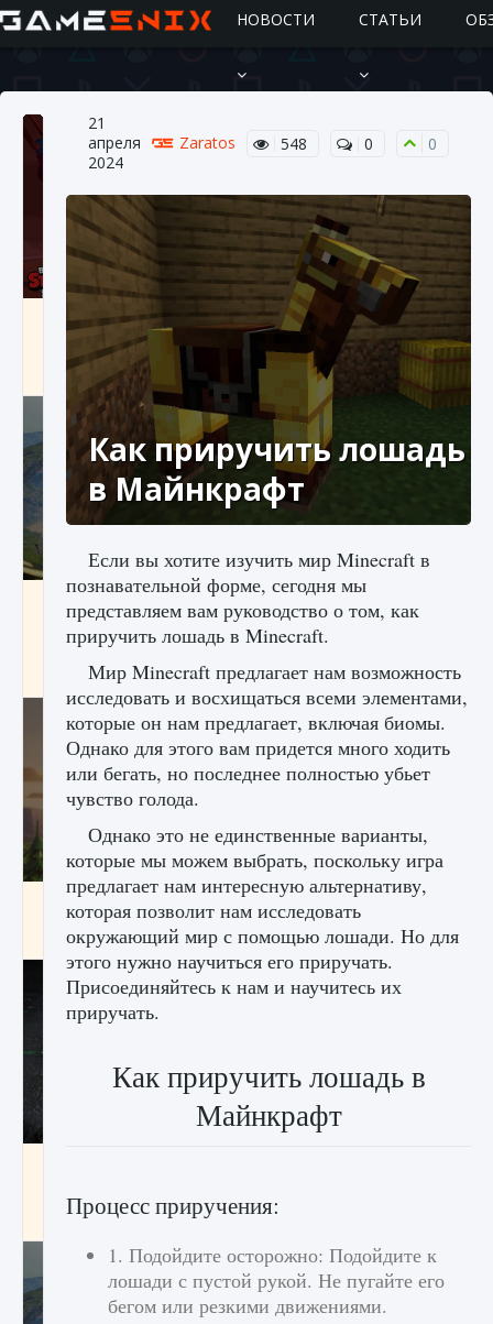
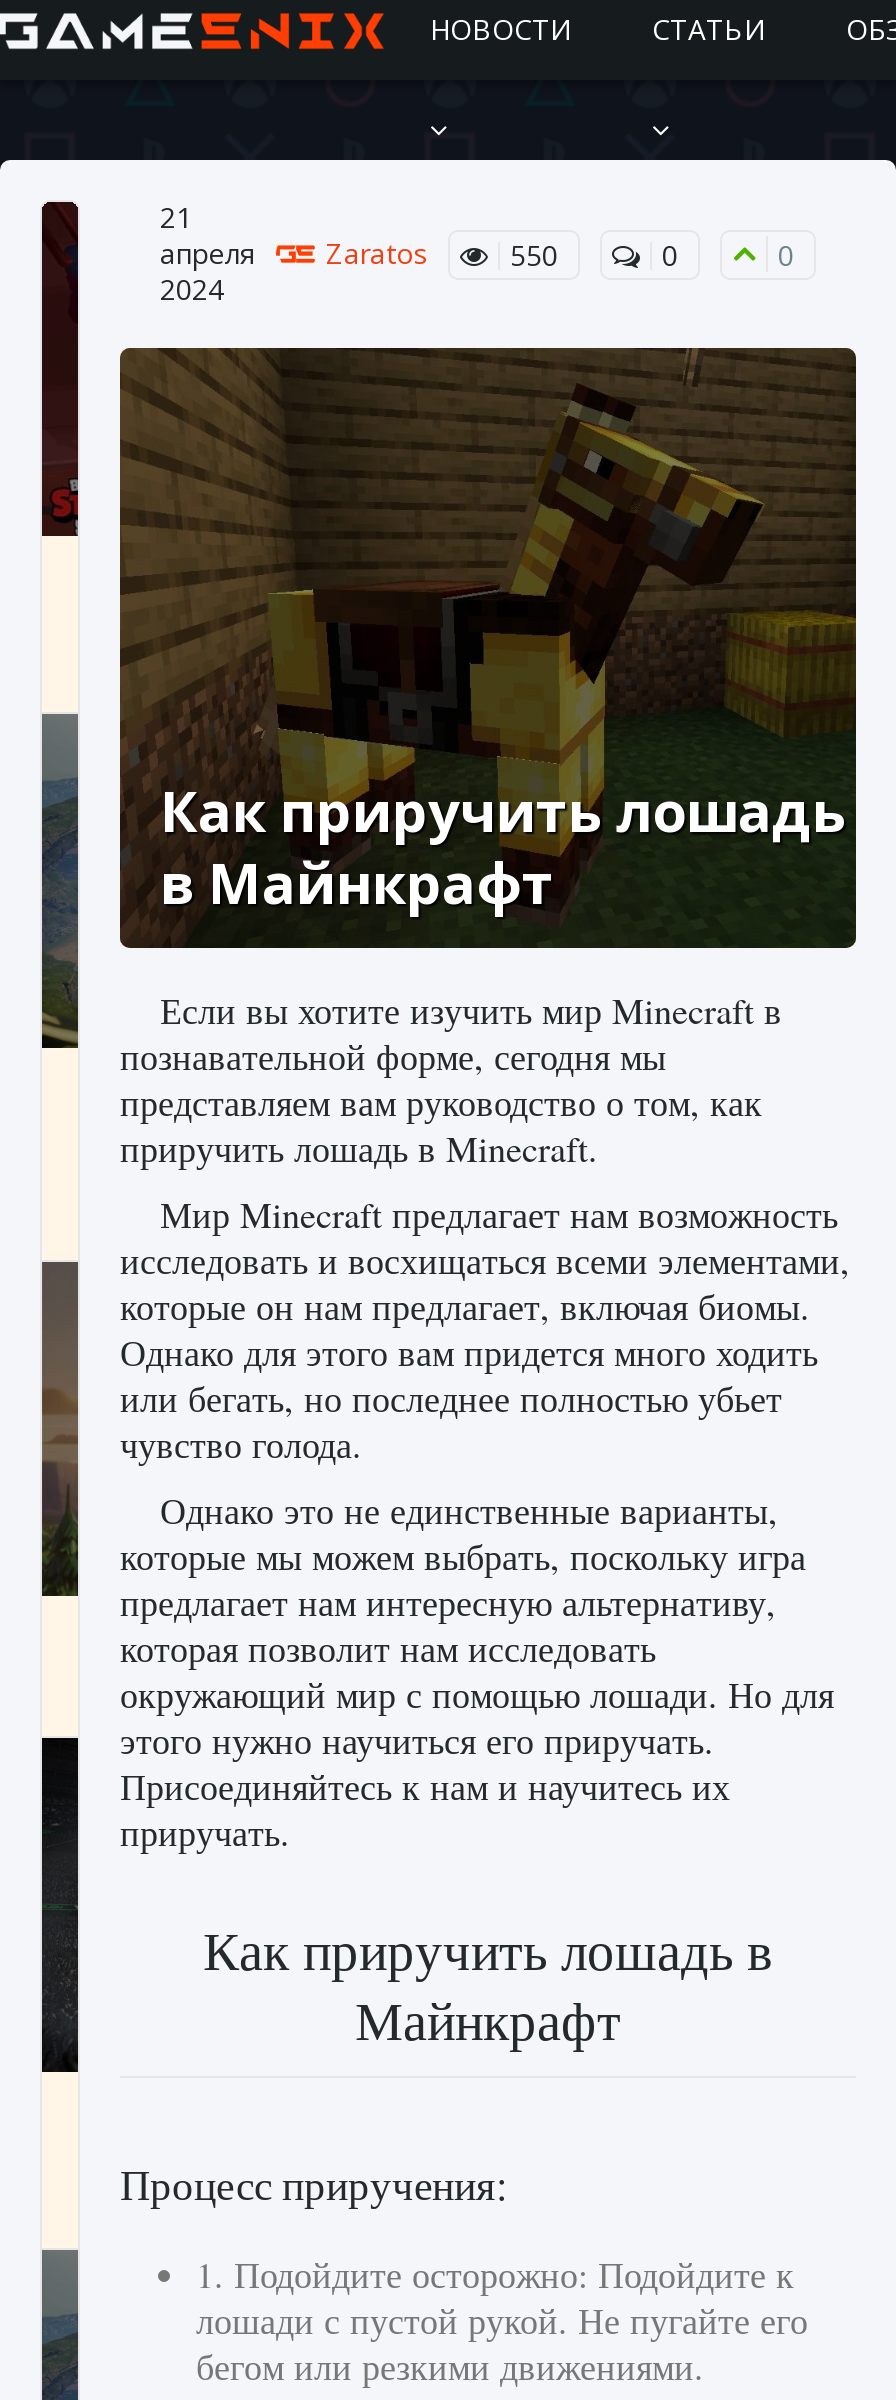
- 548
+ 550
